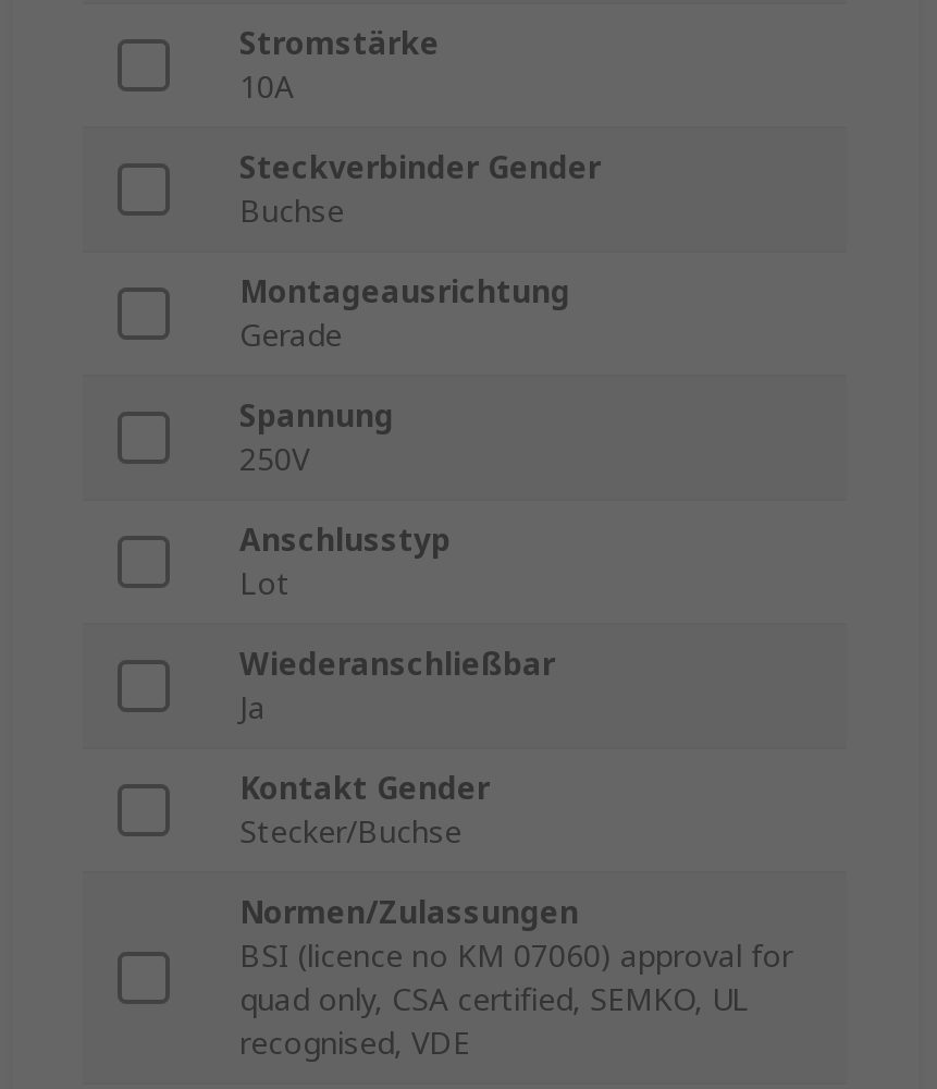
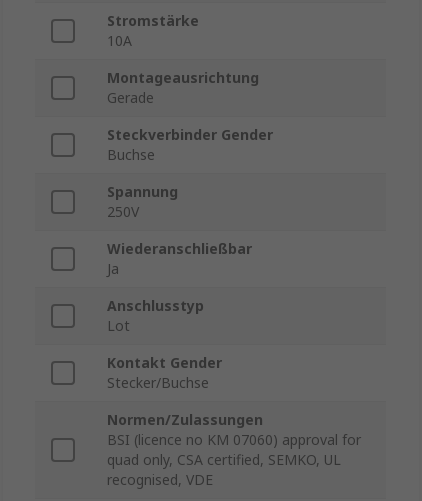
moved down: Steckverbinder Gender | Buchse

moved up: Montageausrichtung | Gerade

moved down: Anschlusstyp | Lot

moved up: Wiederanschließbar | Ja
